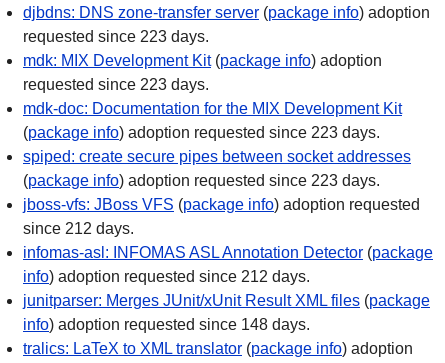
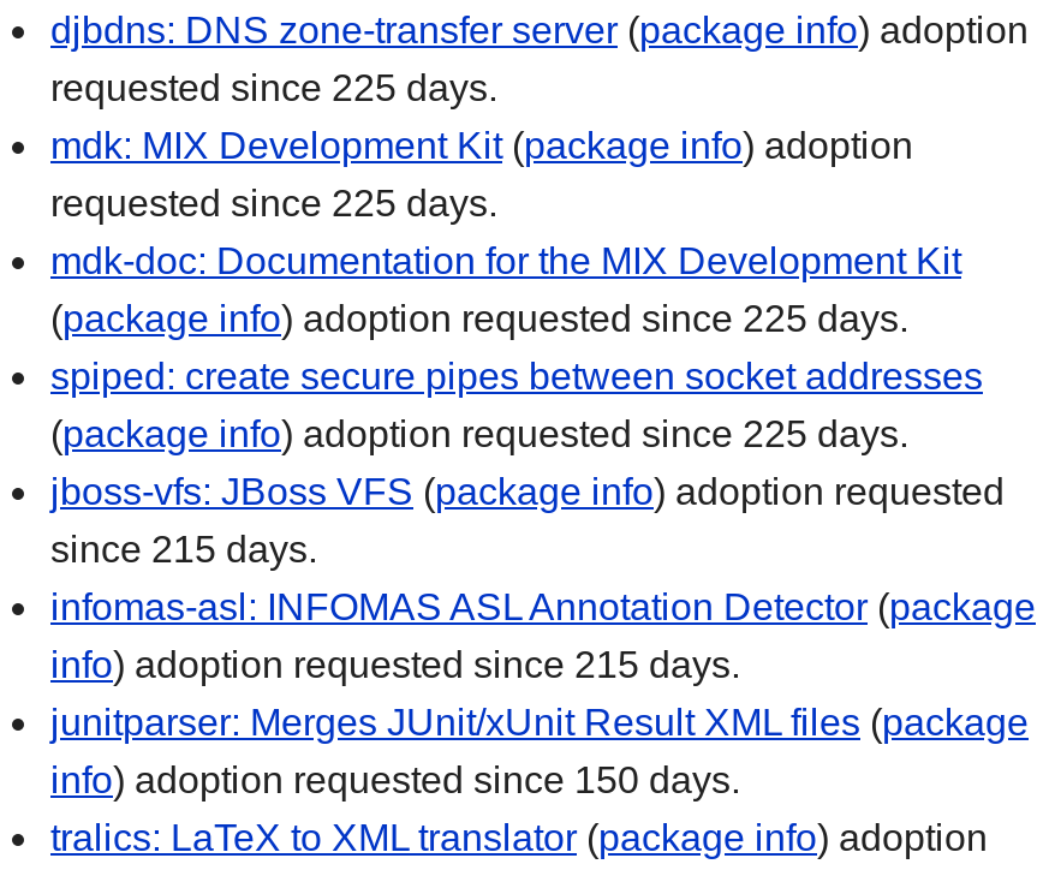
- requested since 223 days.
+ requested since 225 days.

- requested since 223 days.
+ requested since 225 days.

- (package info) adoption requested since 223 days.
+ (package info) adoption requested since 225 days.

- (package info) adoption requested since 223 days.
+ (package info) adoption requested since 225 days.

- since 212 days.
+ since 215 days.

- info) adoption requested since 212 days.
+ info) adoption requested since 215 days.

- info) adoption requested since 148 days.
+ info) adoption requested since 150 days.
